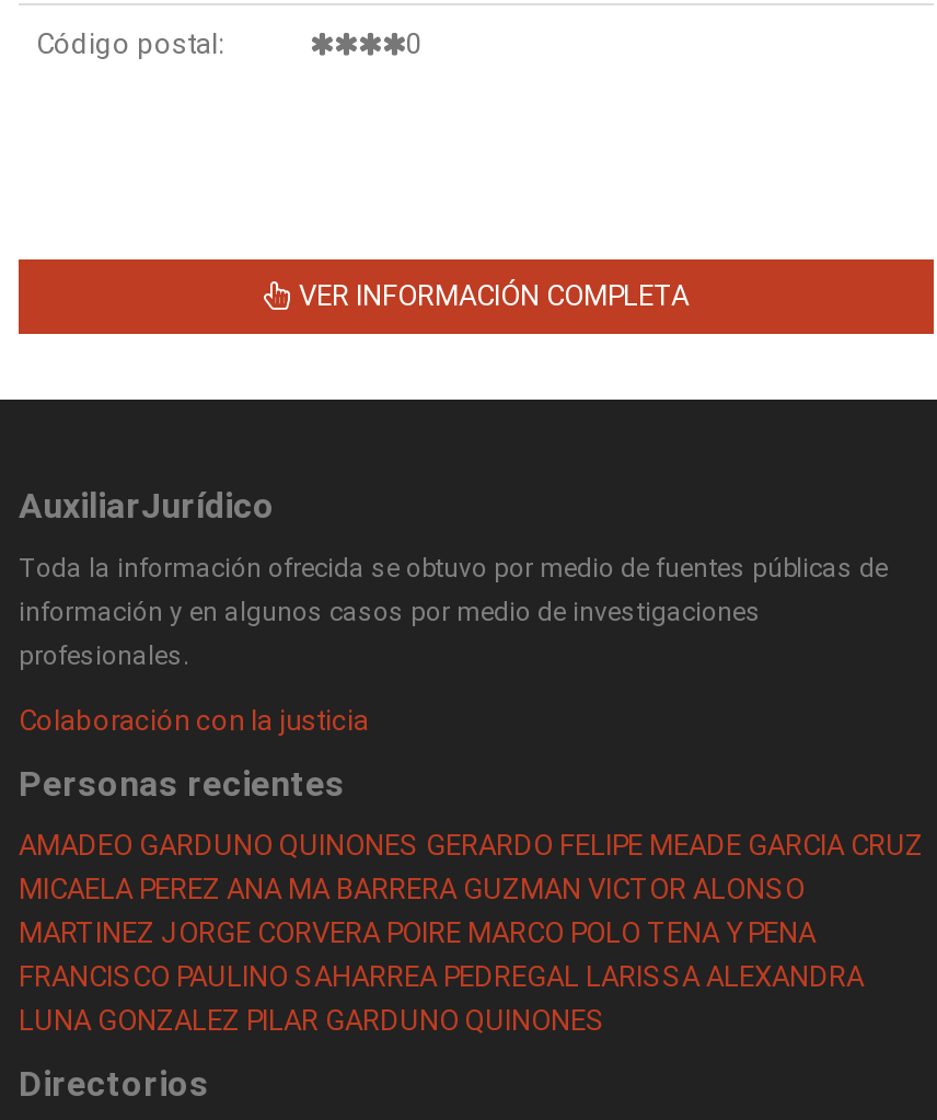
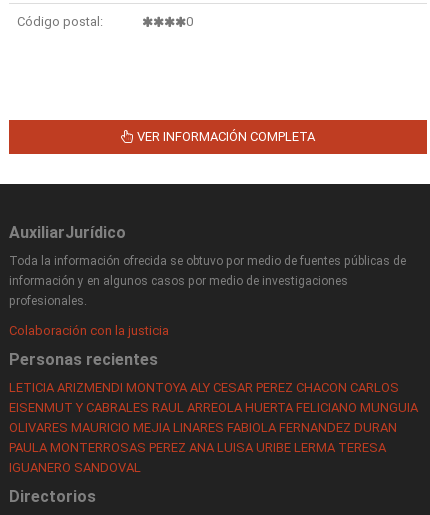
- AMADEO GARDUNO QUINONES GERARDO FELIPE MEADE GARCIA CRUZ
- MICAELA PEREZ ANA MA BARRERA GUZMAN VICTOR ALONSO
- MARTINEZ JORGE CORVERA POIRE MARCO POLO TENA Y PENA
- FRANCISCO PAULINO SAHARREA PEDREGAL LARISSA ALEXANDRA
- LUNA GONZALEZ PILAR GARDUNO QUINONES
+ LETICIA ARIZMENDI MONTOYA ALY CESAR PEREZ CHACON CARLOS
+ EISENMUT Y CABRALES RAUL ARREOLA HUERTA FELICIANO MUNGUIA
+ OLIVARES MAURICIO MEJIA LINARES FABIOLA FERNANDEZ DURAN
+ PAULA MONTERROSAS PEREZ ANA LUISA URIBE LERMA TERESA
+ IGUANERO SANDOVAL
